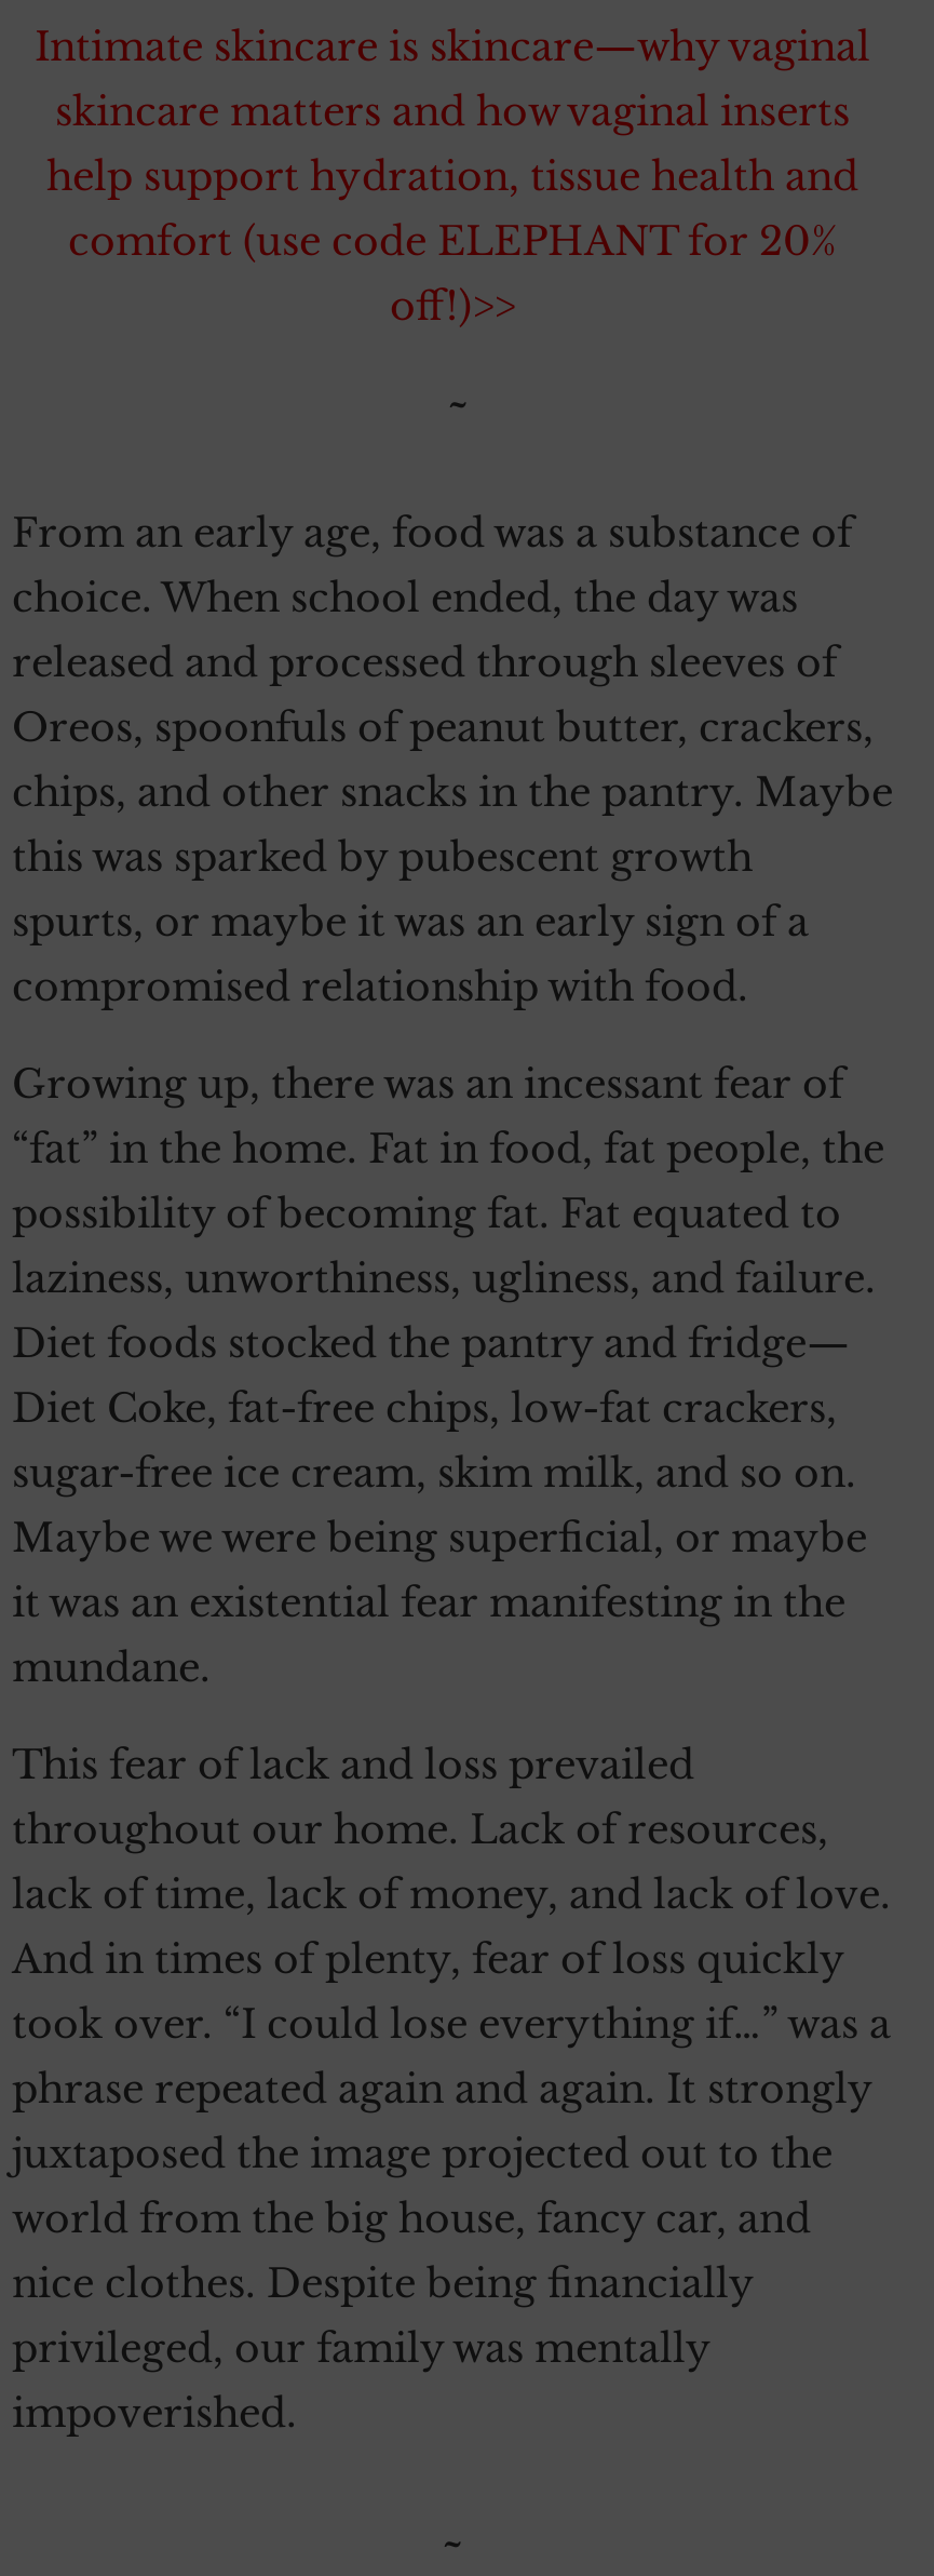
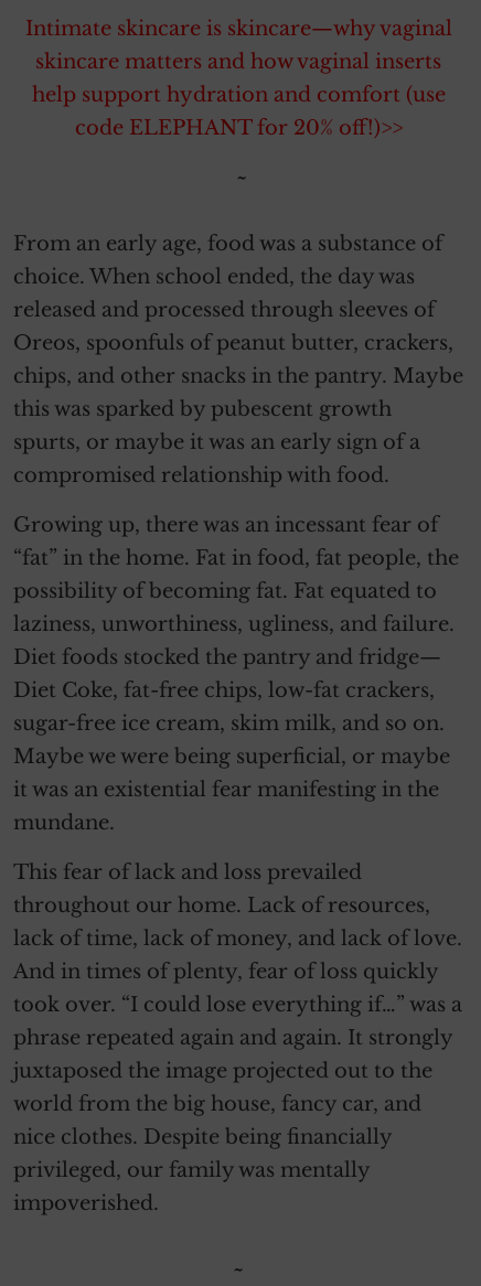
- help support hydration, tissue health and
- comfort (use code ELEPHANT for 20%
- off!)>>
+ help support hydration and comfort (use
+ code ELEPHANT for 20% off!)>>
